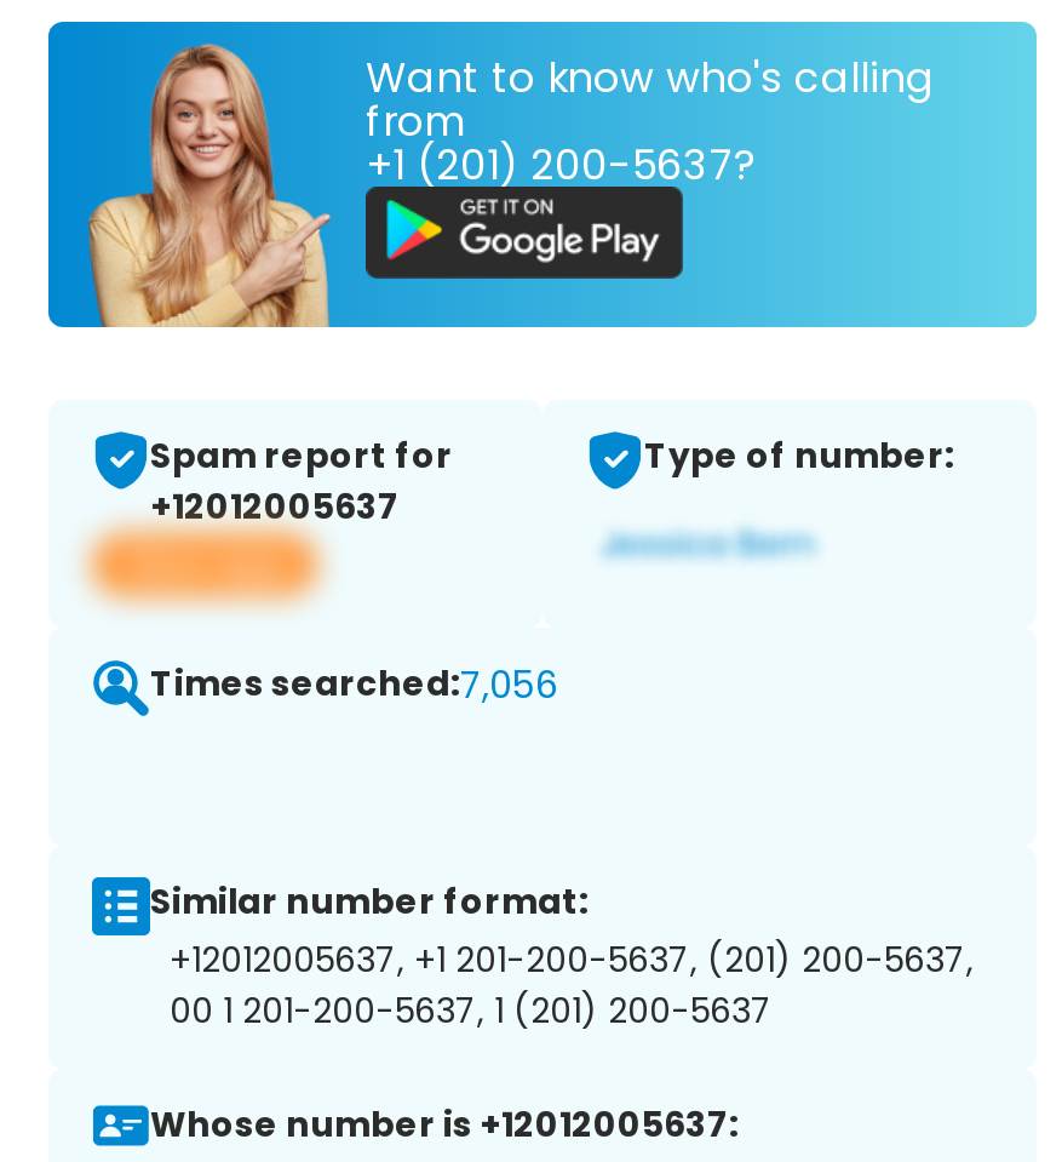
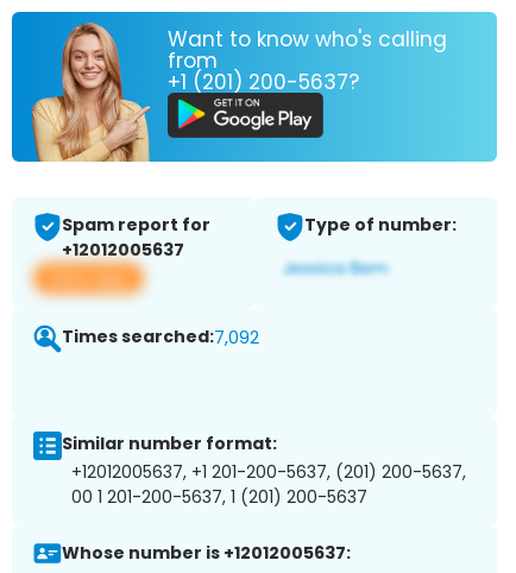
- Times searched:7,056
+ Times searched:7,092
